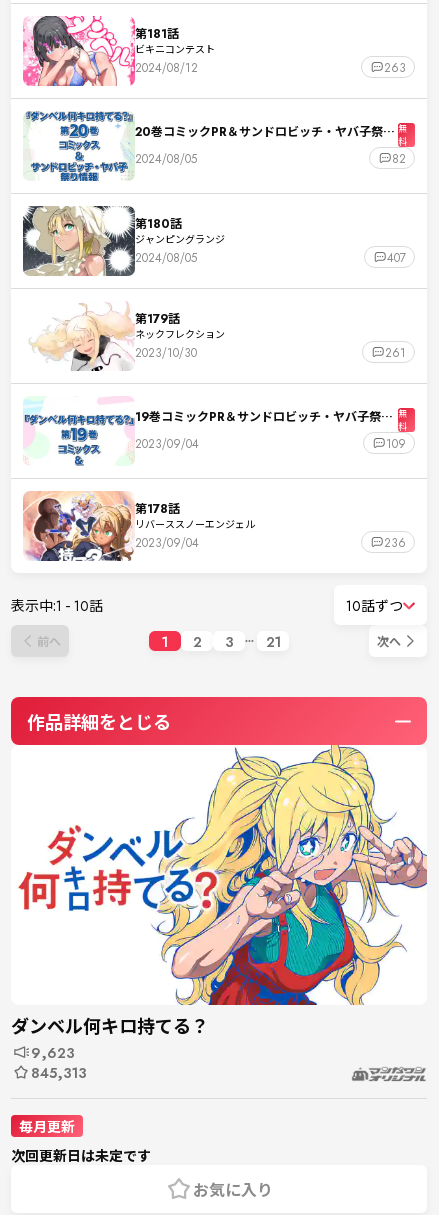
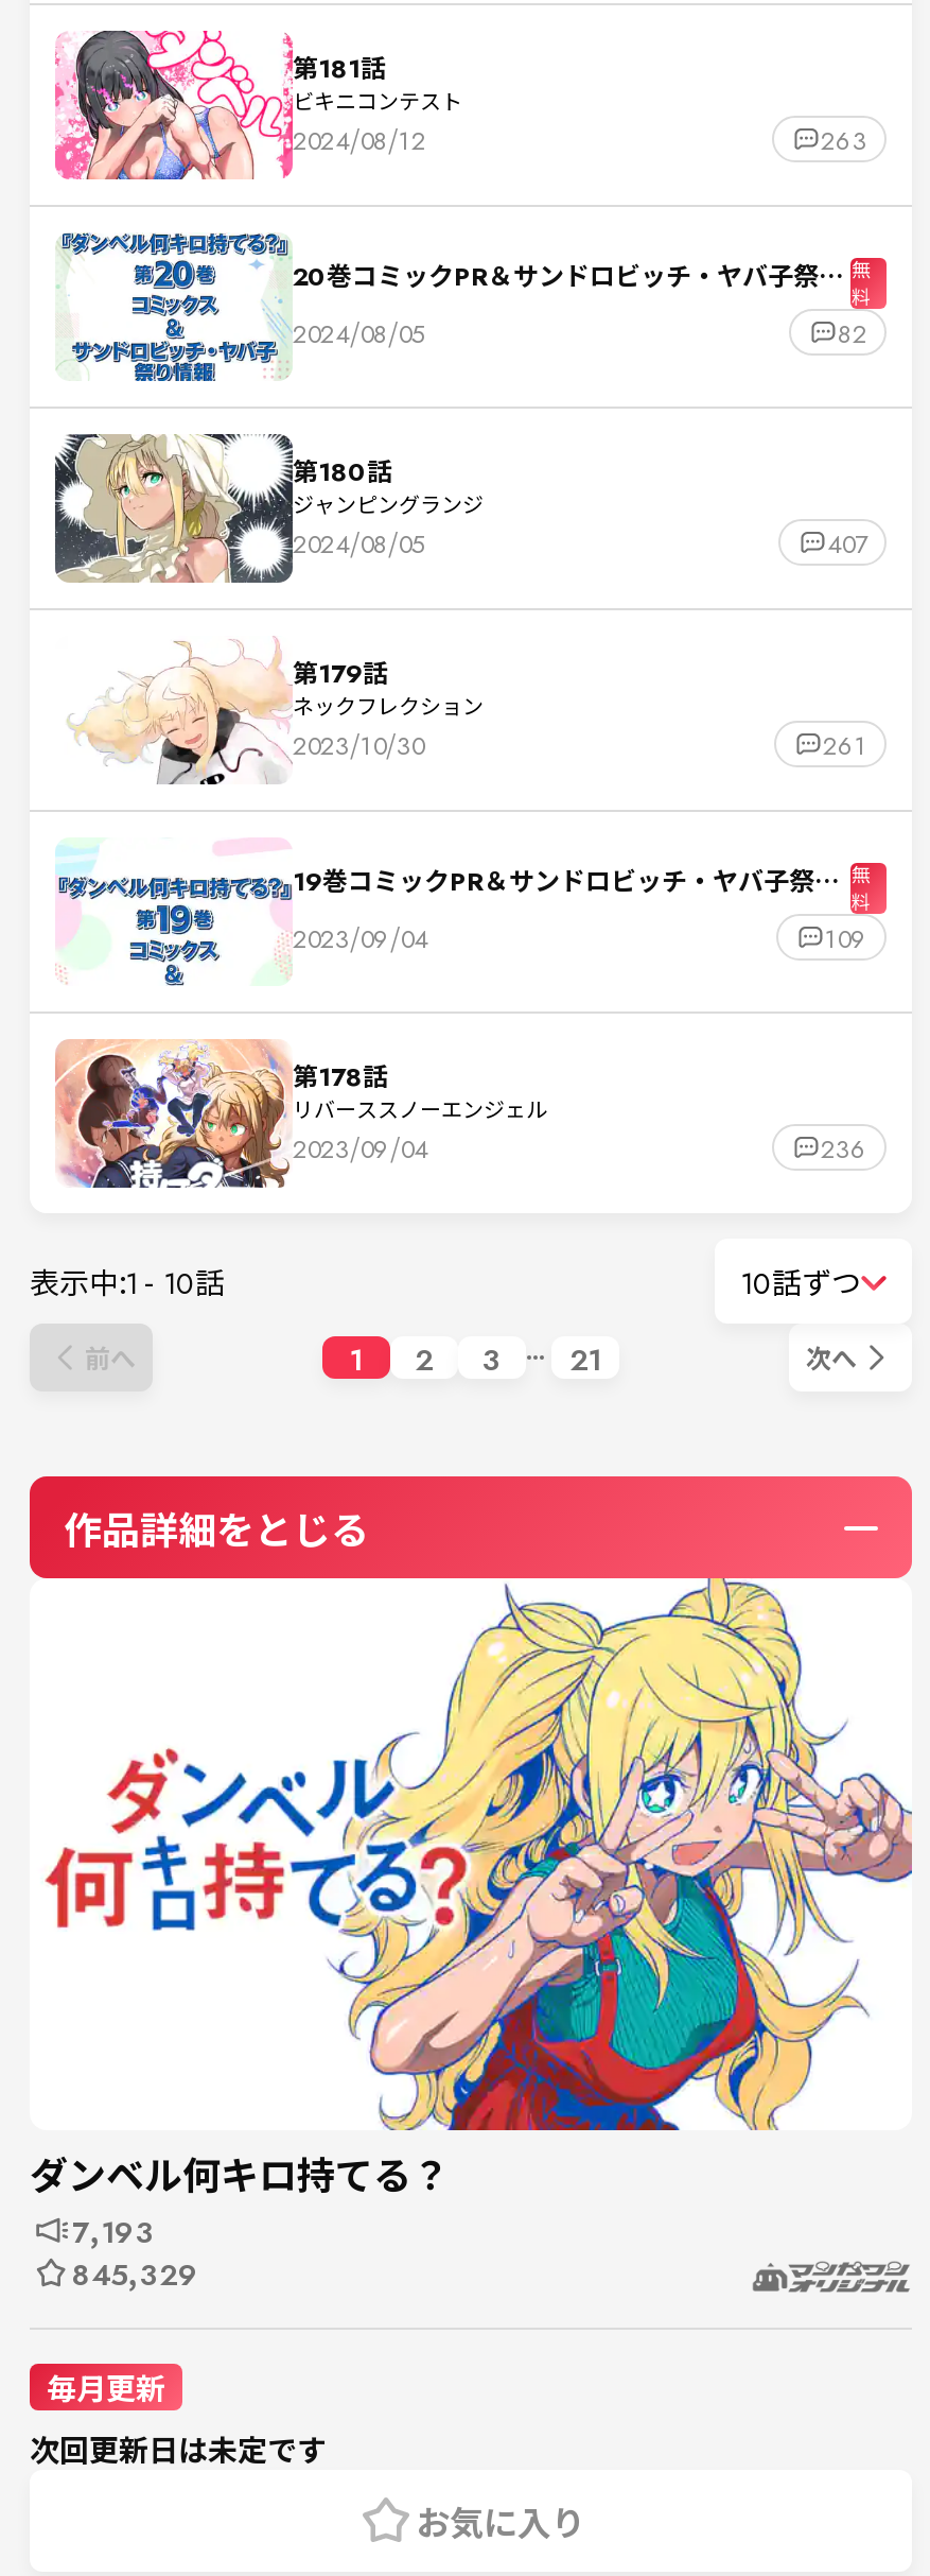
- 9,623
+ 7,193

- 845,313
+ 845,329
